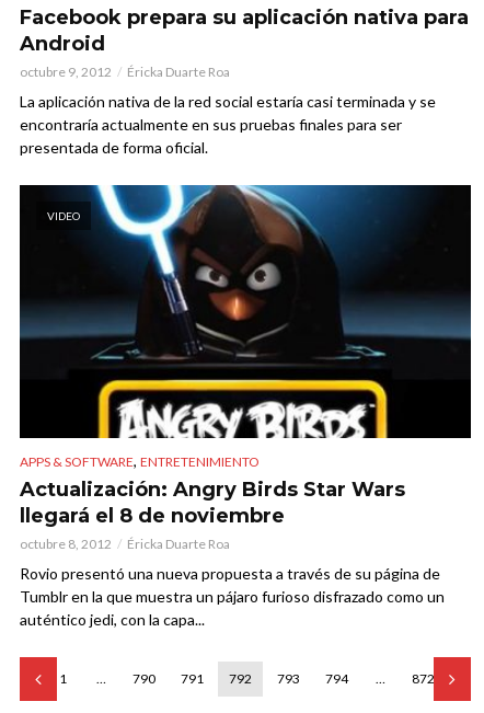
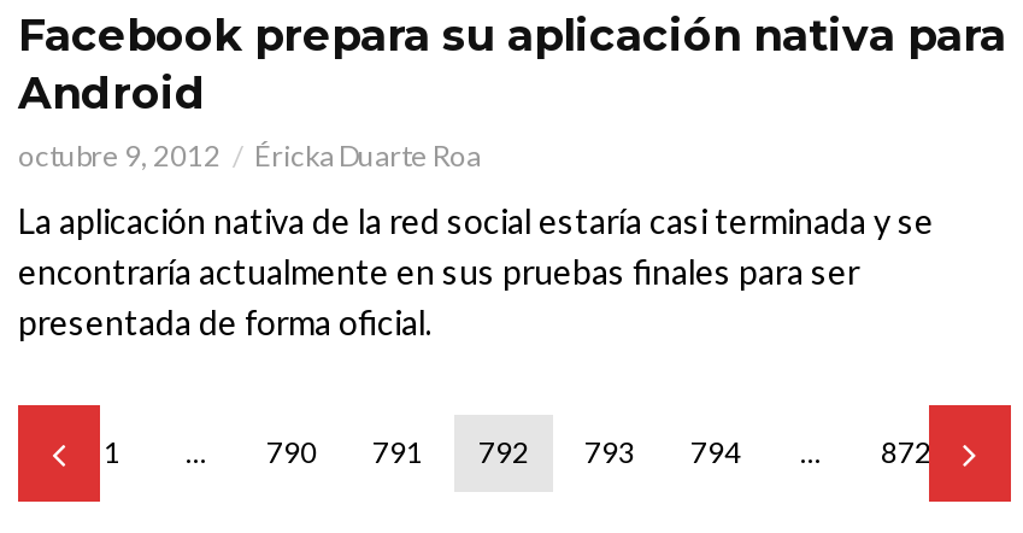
- [image]
- VIDEO

- APPS & SOFTWARE, ENTRETENIMIENTO
- Actualización: Angry Birds Star Wars
- llegará el 8 de noviembre
- octubre 8, 2012
- Éricka Duarte Roa
- Rovio presentó una nueva propuesta a través de su página de
- Tumblr en la que muestra un pájaro furioso disfrazado como un
- auténtico jedi, con la capa...
